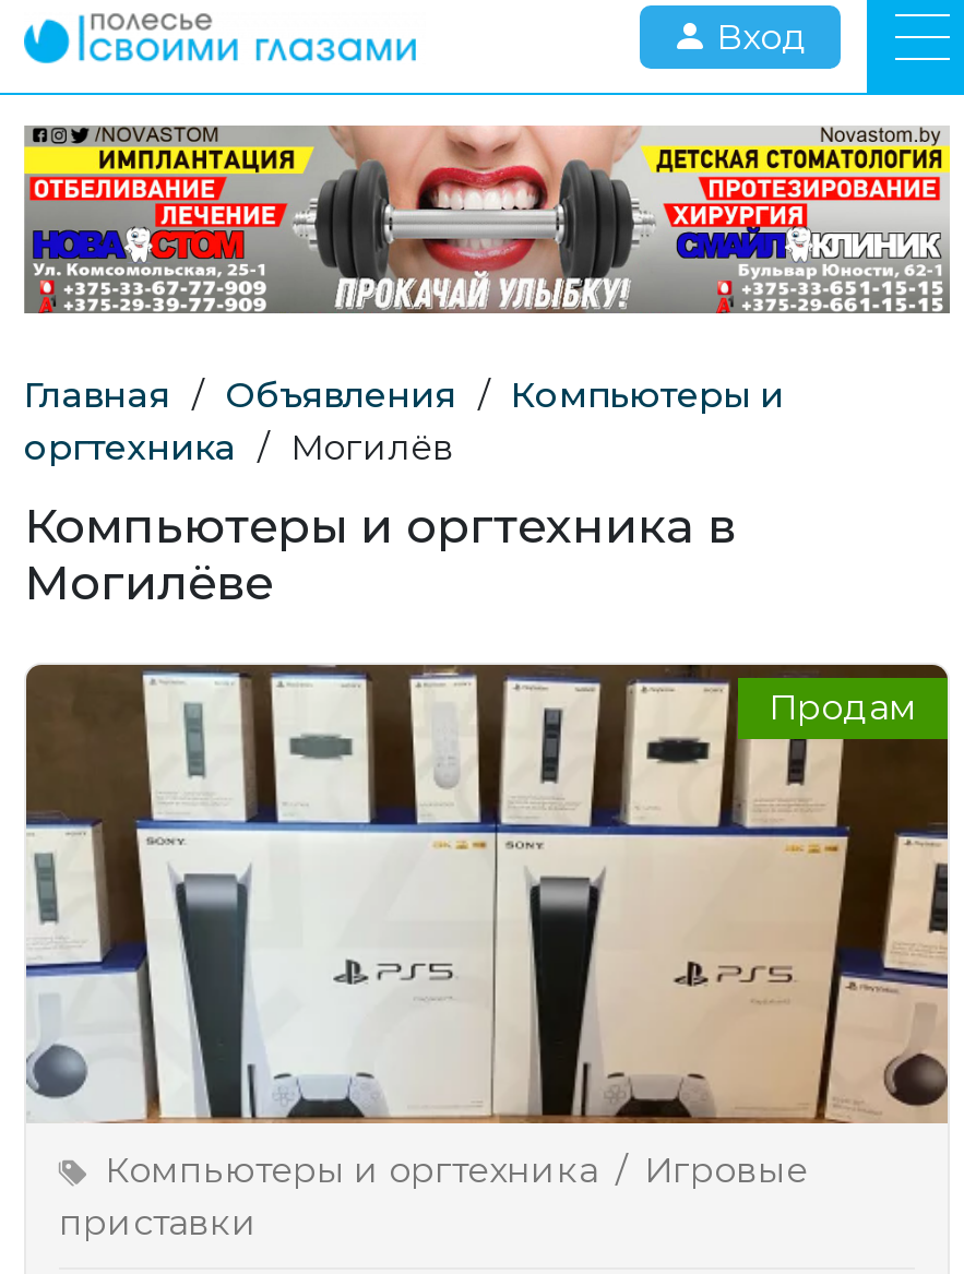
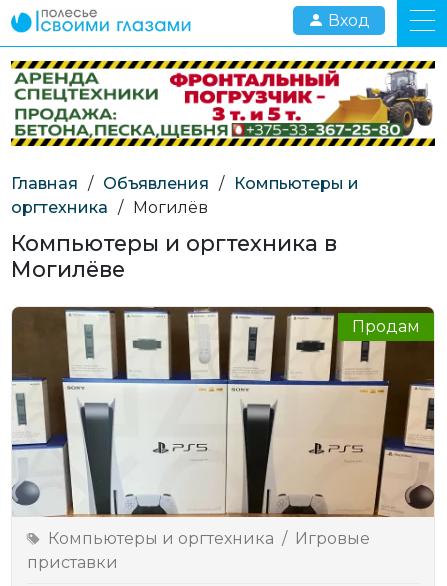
- [image]
+ [image]
